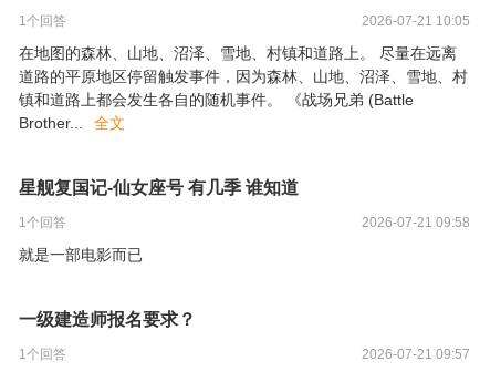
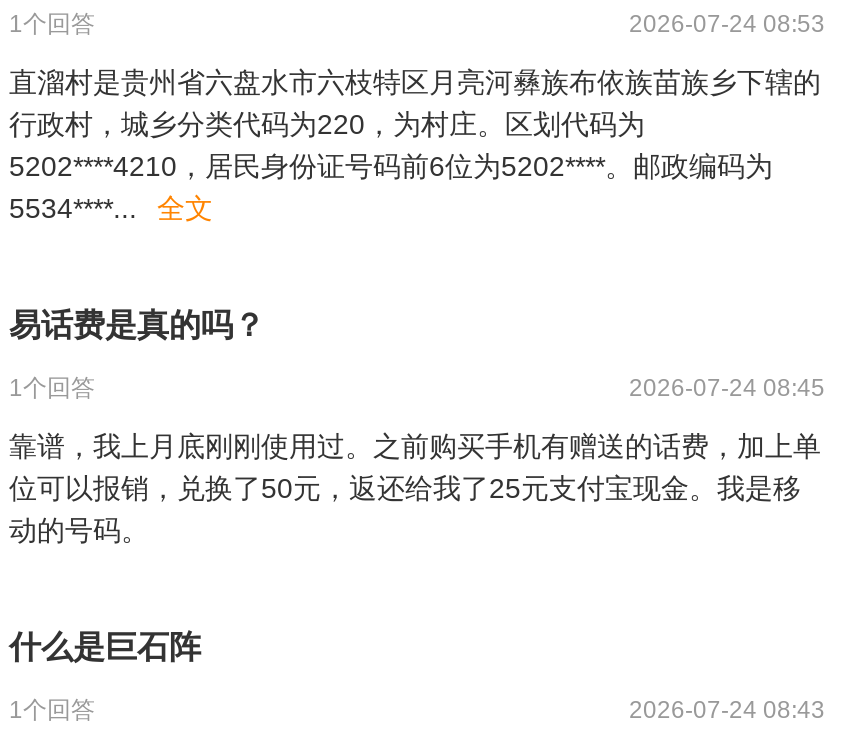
- 2026-07-21 10:05
+ 2026-07-24 08:53

- 在地图的森林、山地、沼泽、雪地、村镇和道路上。 尽量在远离
- 道路的平原地区停留触发事件，因为森林、山地、沼泽、雪地、村
- 镇和道路上都会发生各自的随机事件。 《战场兄弟 (Battle
- Brother...
+ 直溜村是贵州省六盘水市六枝特区月亮河彝族布依族苗族乡下辖的
+ 行政村，城乡分类代码为220，为村庄。区划代码为
+ 5202****4210，居民身份证号码前6位为5202****。邮政编码为
+ 5534****...

- 星舰复国记-仙女座号 有几季 谁知道
+ 易话费是真的吗？

- 2026-07-21 09:58
+ 2026-07-24 08:45

- 就是一部电影而已
+ 靠谱，我上月底刚刚使用过。之前购买手机有赠送的话费，加上单
+ 位可以报销，兑换了50元，返还给我了25元支付宝现金。我是移
+ 动的号码。

- 一级建造师报名要求？
+ 什么是巨石阵

- 2026-07-21 09:57
+ 2026-07-24 08:43
